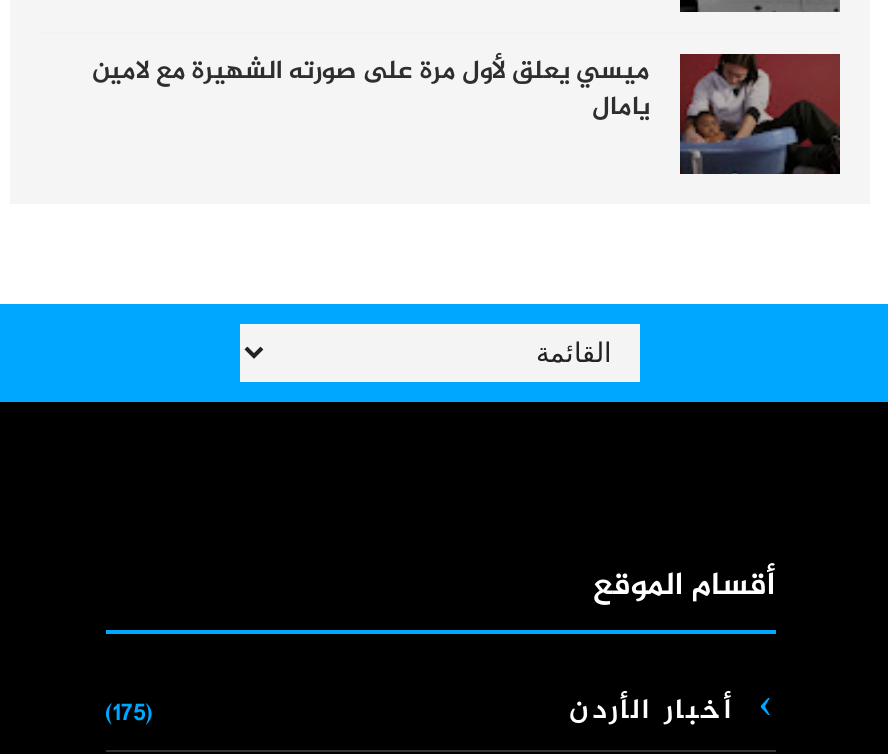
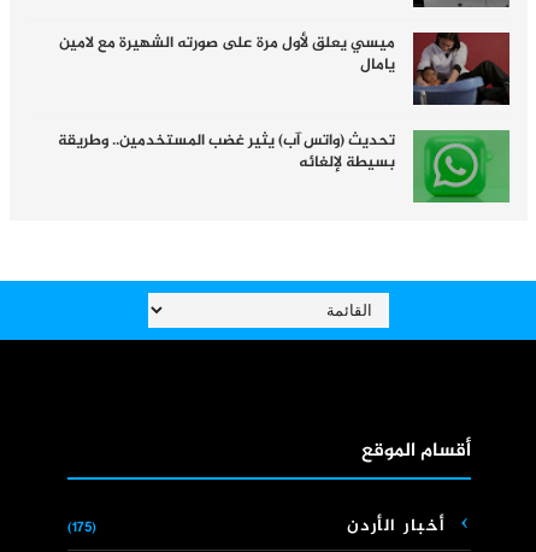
+ [image]
+ تحديث (واتس آب) يثير غضب المستخدمين.. وطريقة
+ بسيطة لإلغائه
